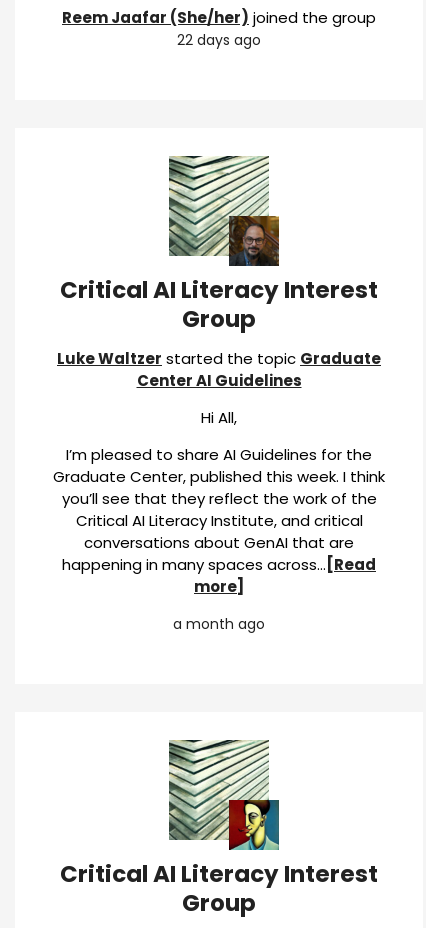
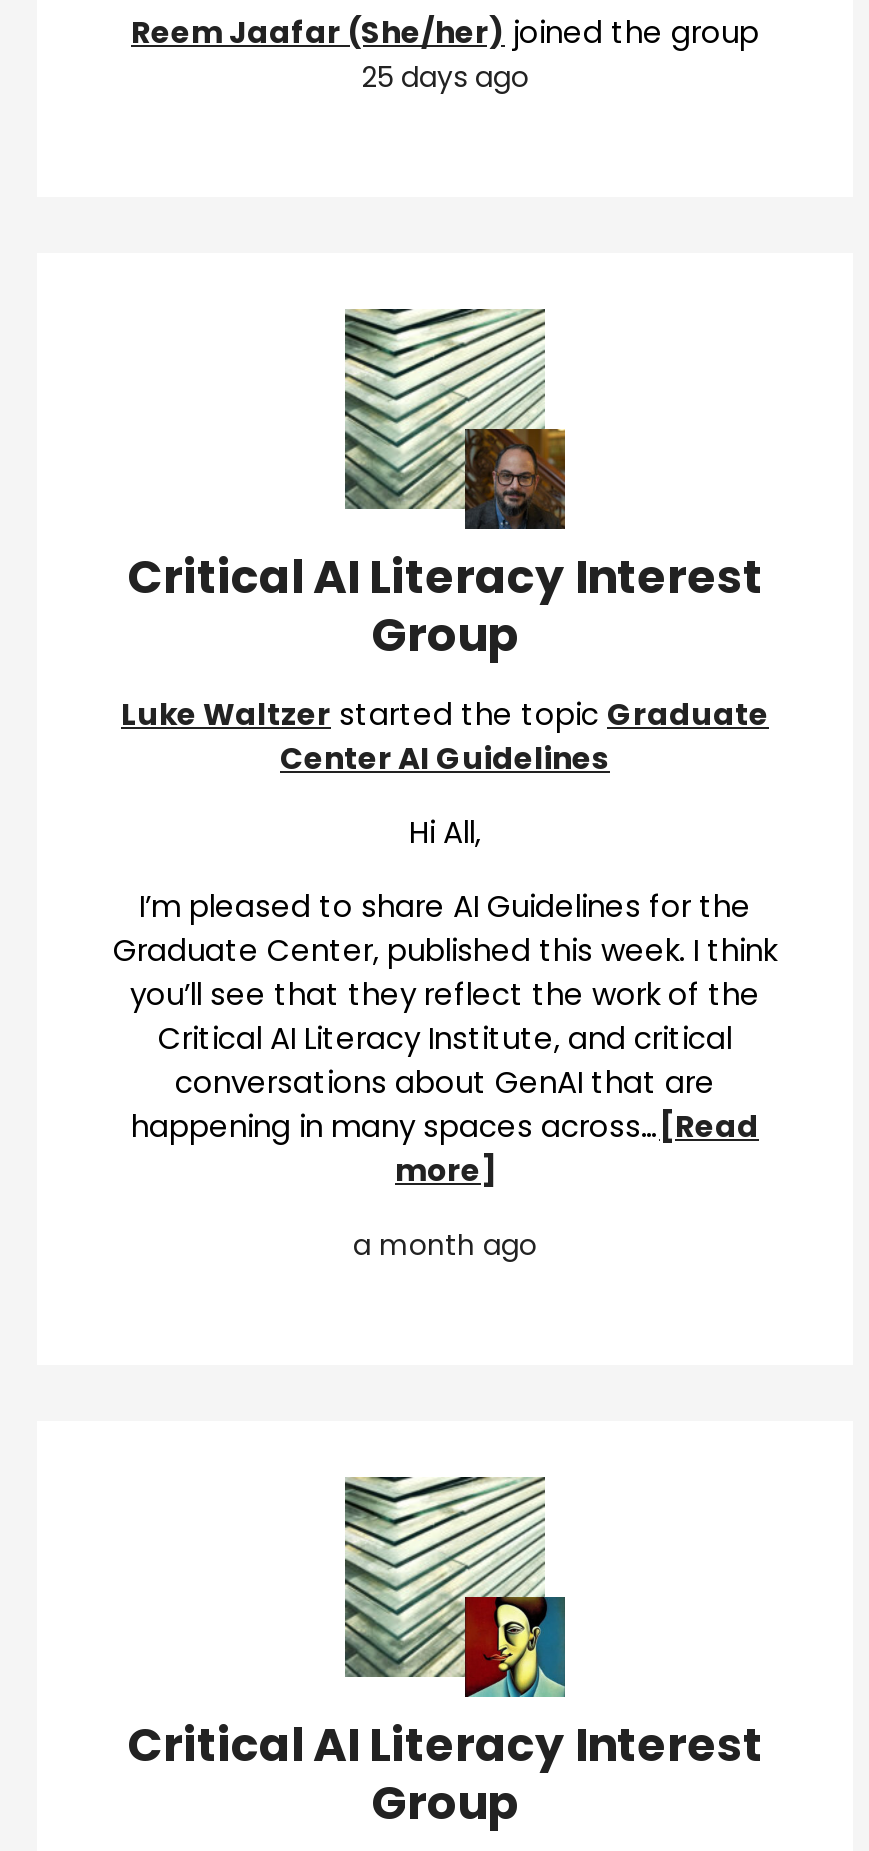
- 22 days ago
+ 25 days ago
